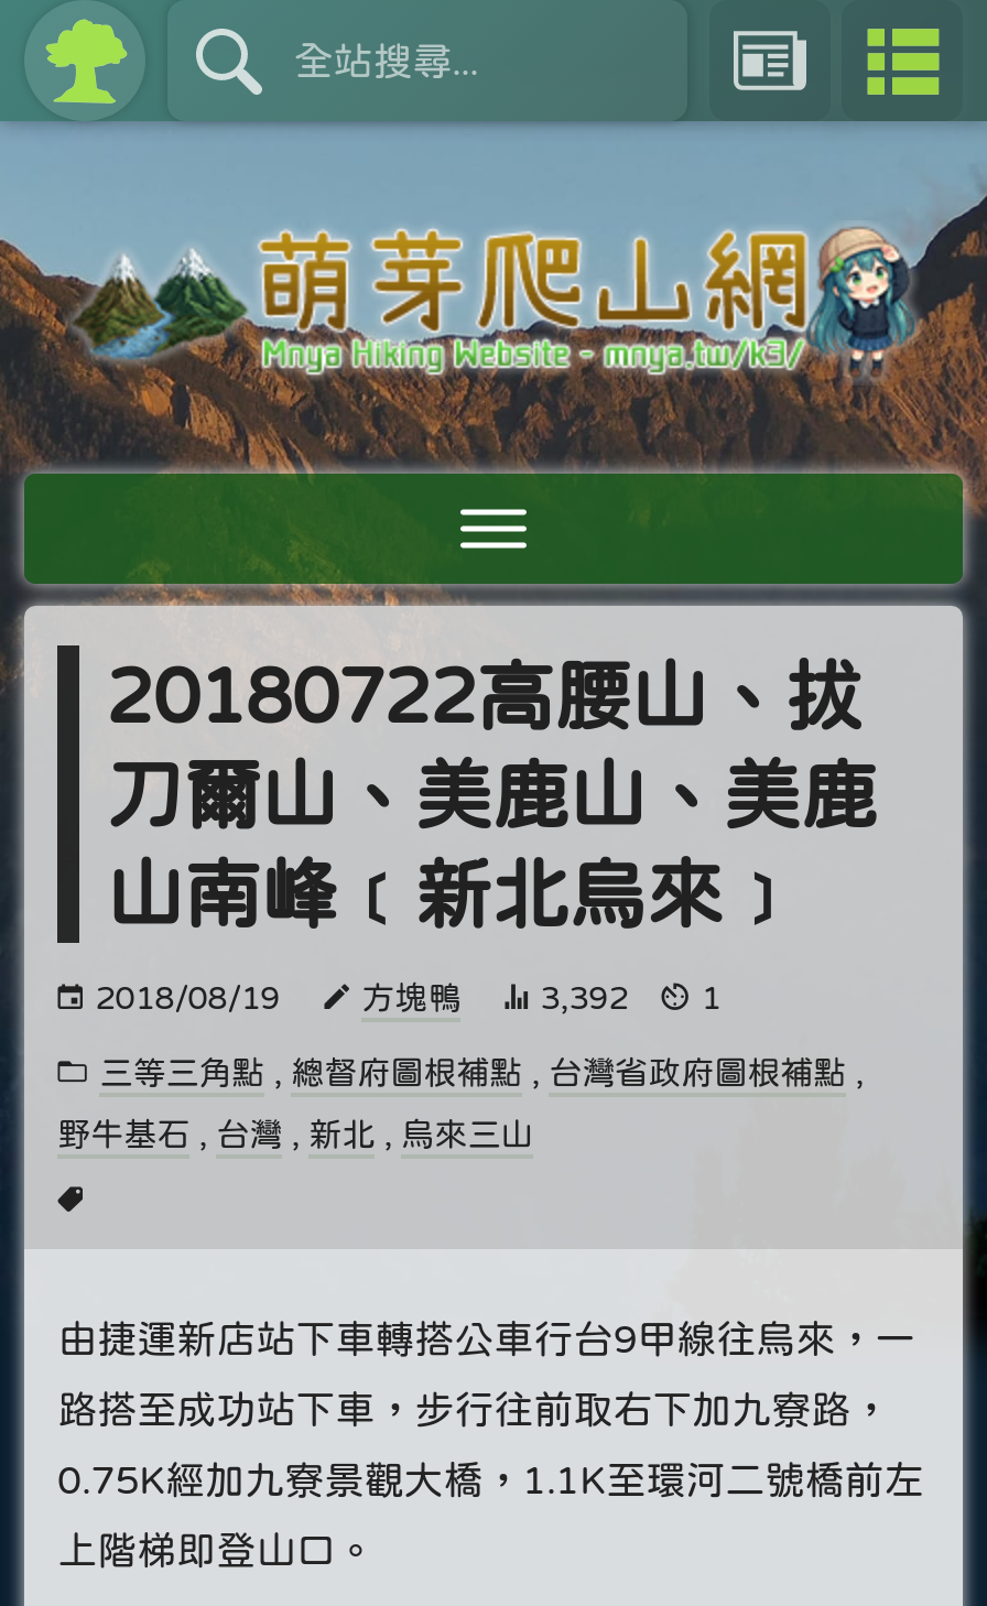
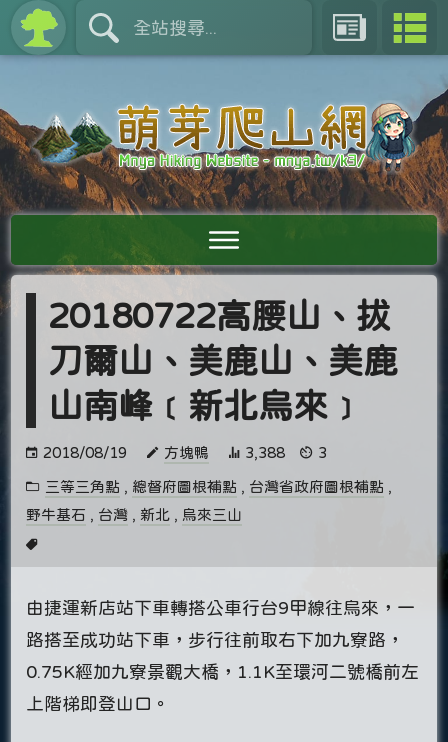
- 3,392
+ 3,388

- 1
+ 3
